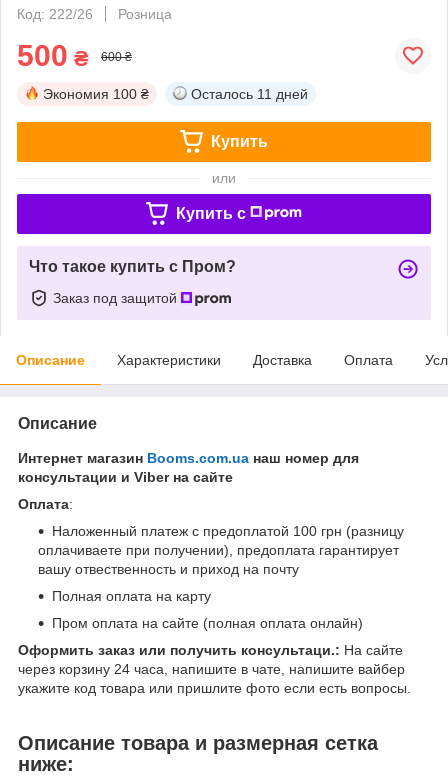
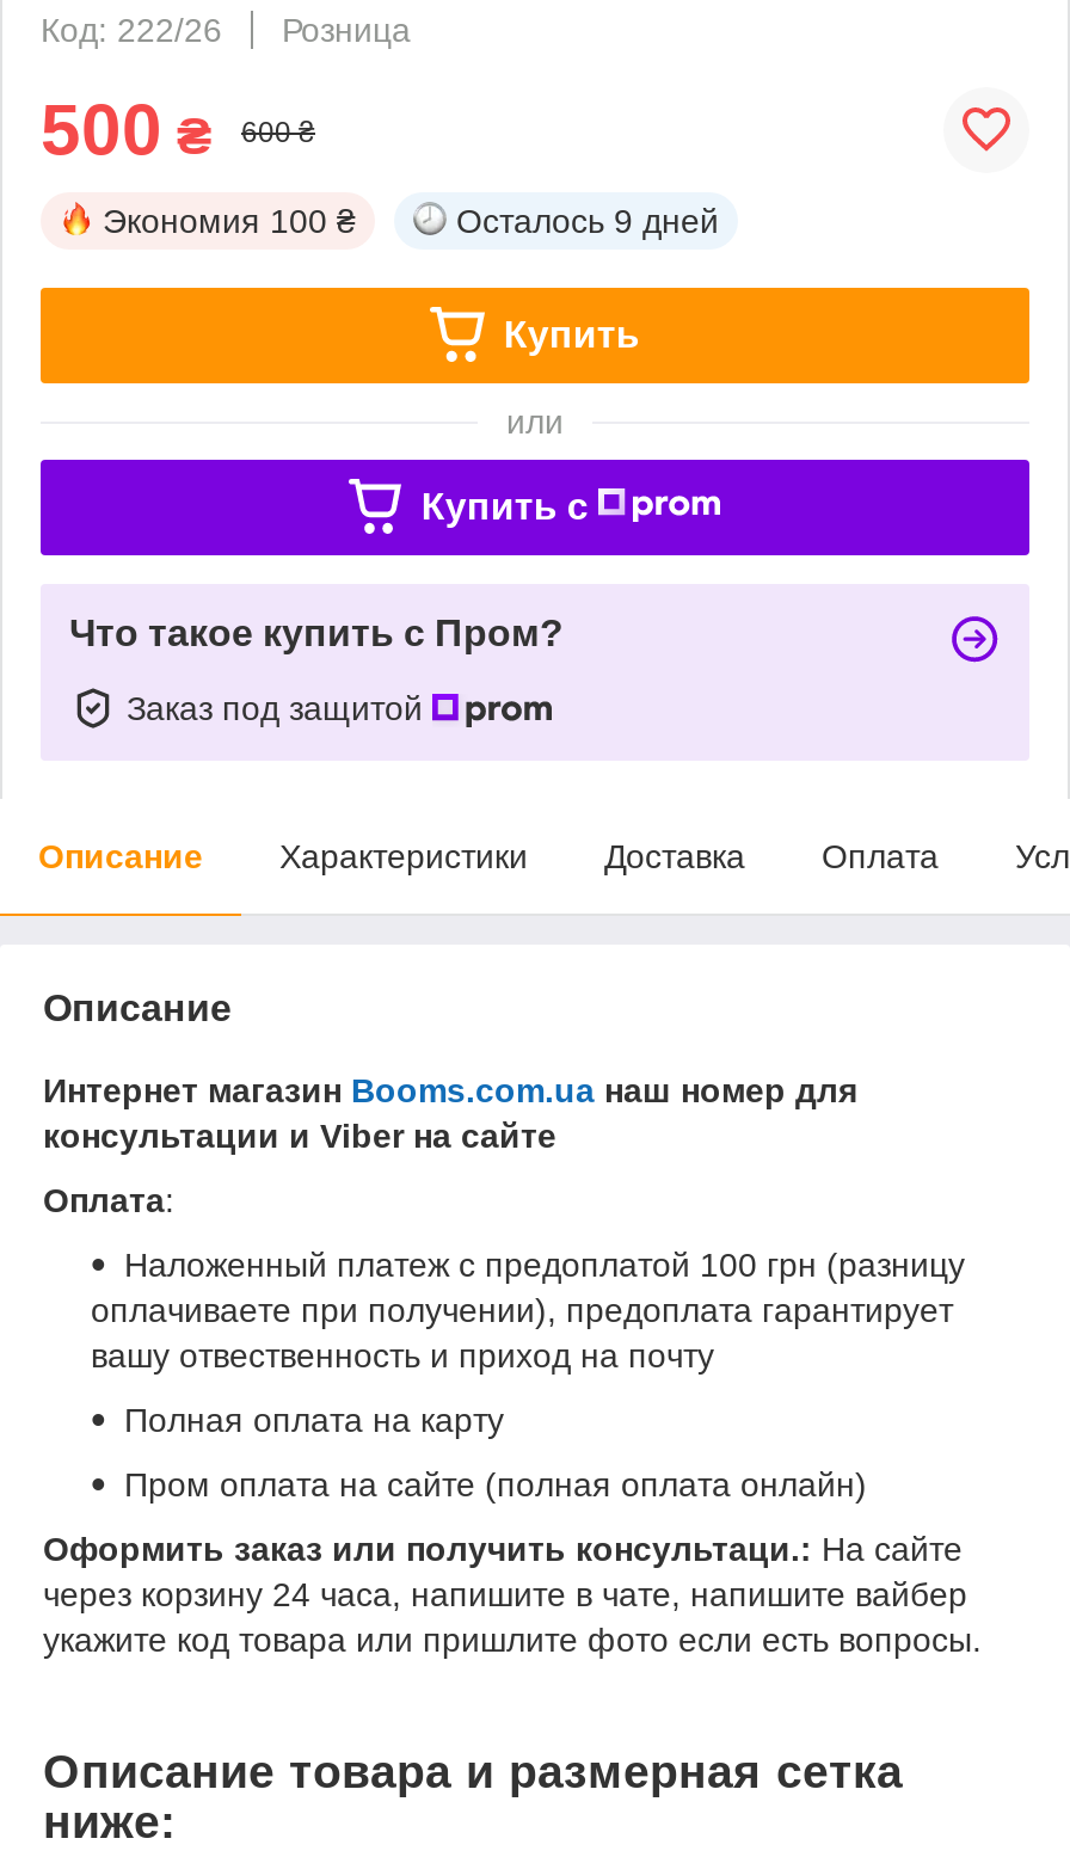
- Осталось 11 дней
+ Осталось 9 дней
